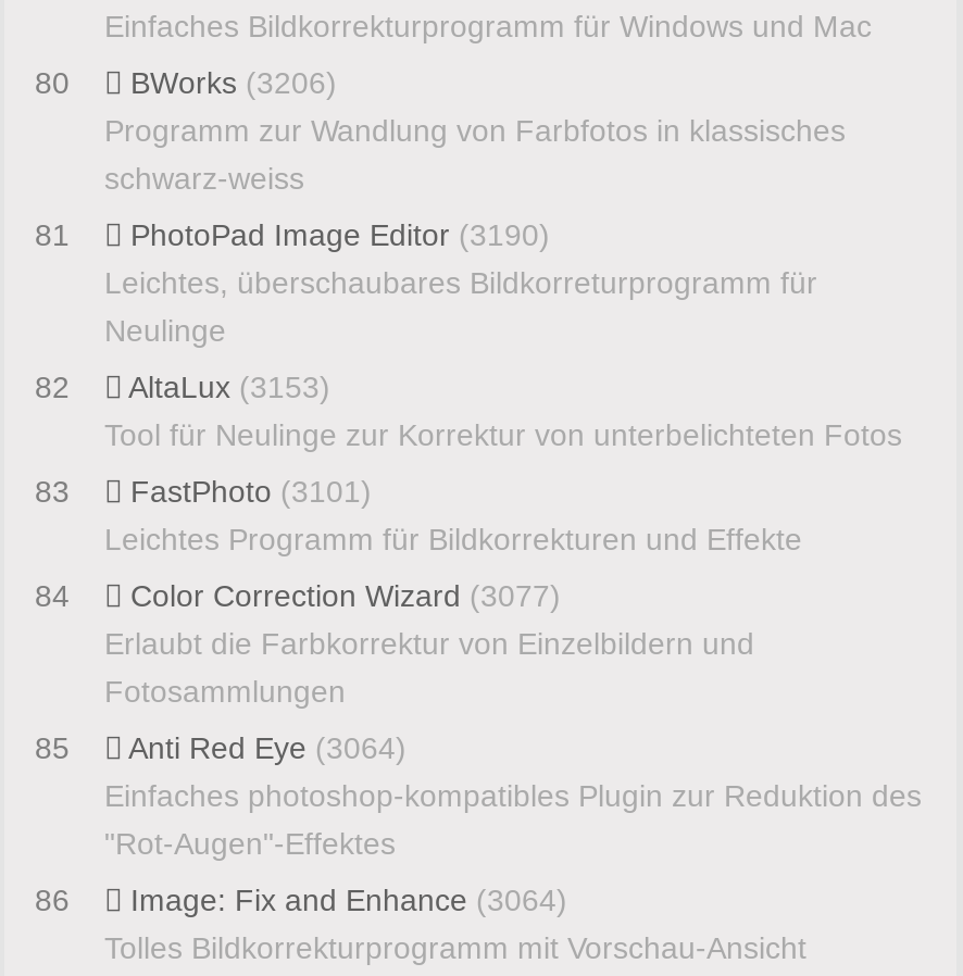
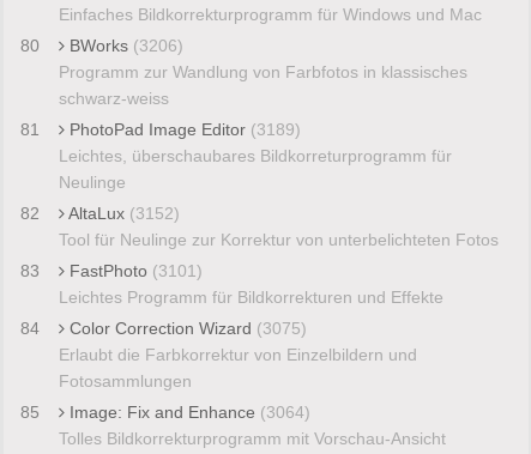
- PhotoPad Image Editor (3190)
+ PhotoPad Image Editor (3189)

- 82 AltaLux (3153)
+ 82 AltaLux (3152)

- Color Correction Wizard (3077)
+ Color Correction Wizard (3075)

- Anti Red Eye (3064)
- Einfaches photoshop-kompatibles Plugin zur Reduktion des
- "Rot-Augen"-Effektes
- 86
